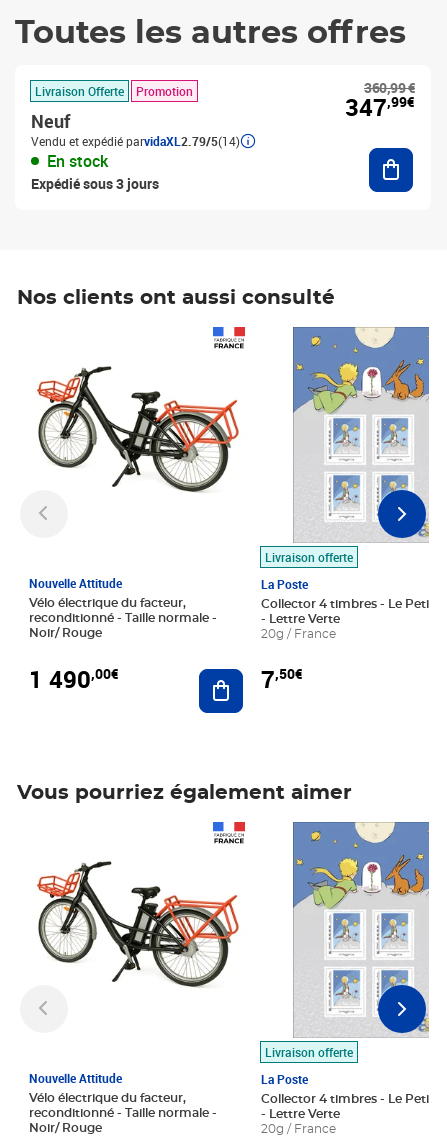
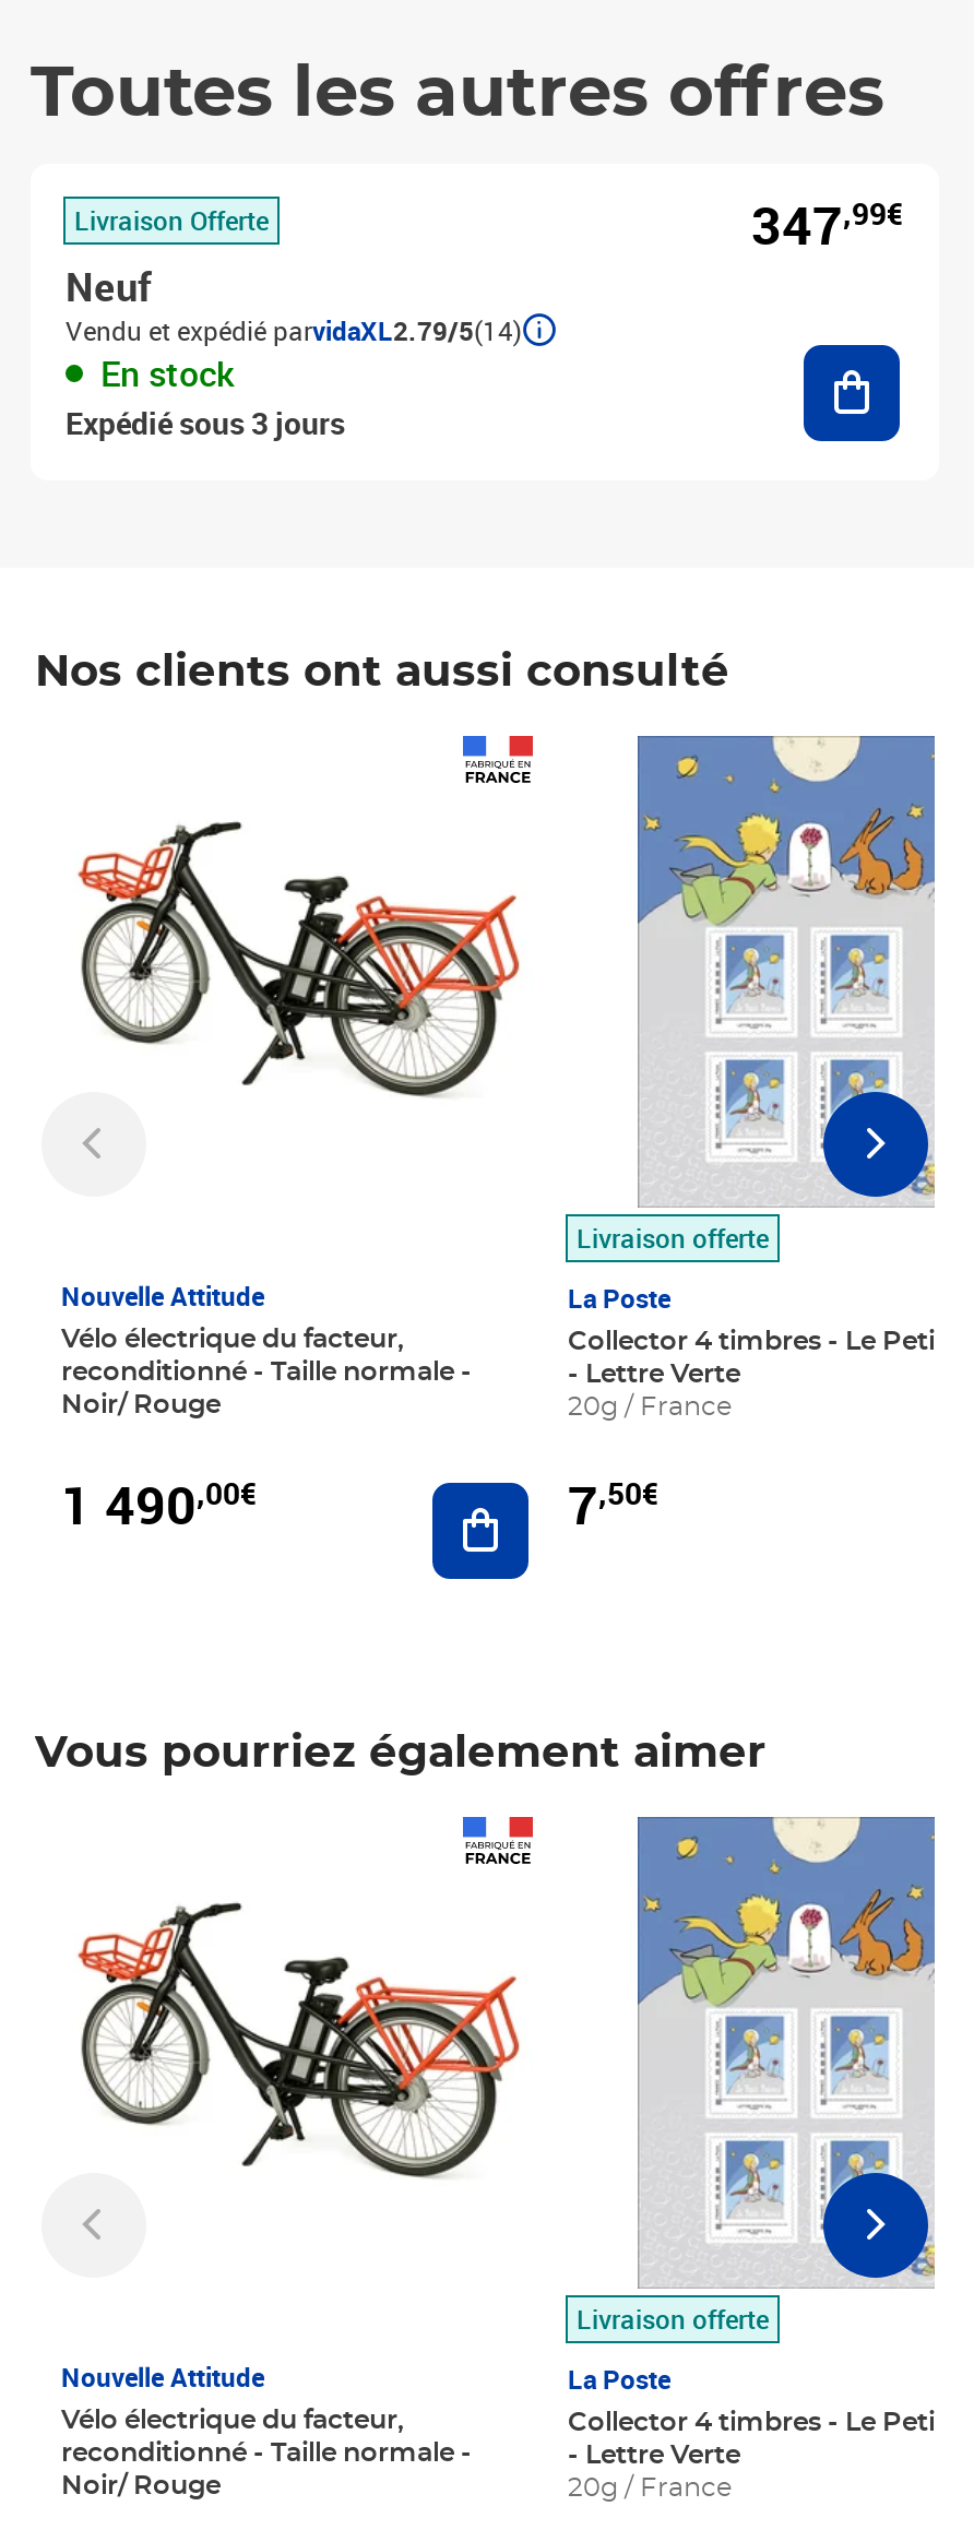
- Promotion

- 360,99 €
